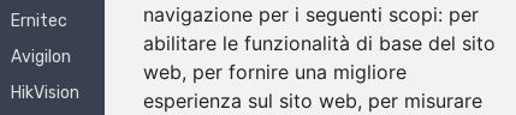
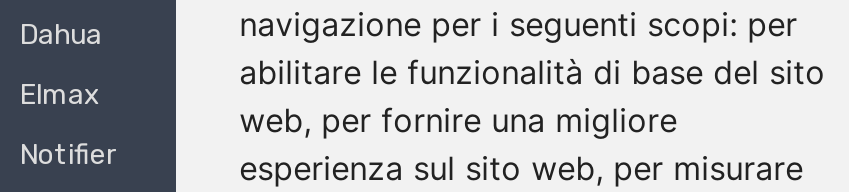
- Ernitec
+ Dahua

- Avigilon
+ Elmax

- HikVision
+ Notifier
